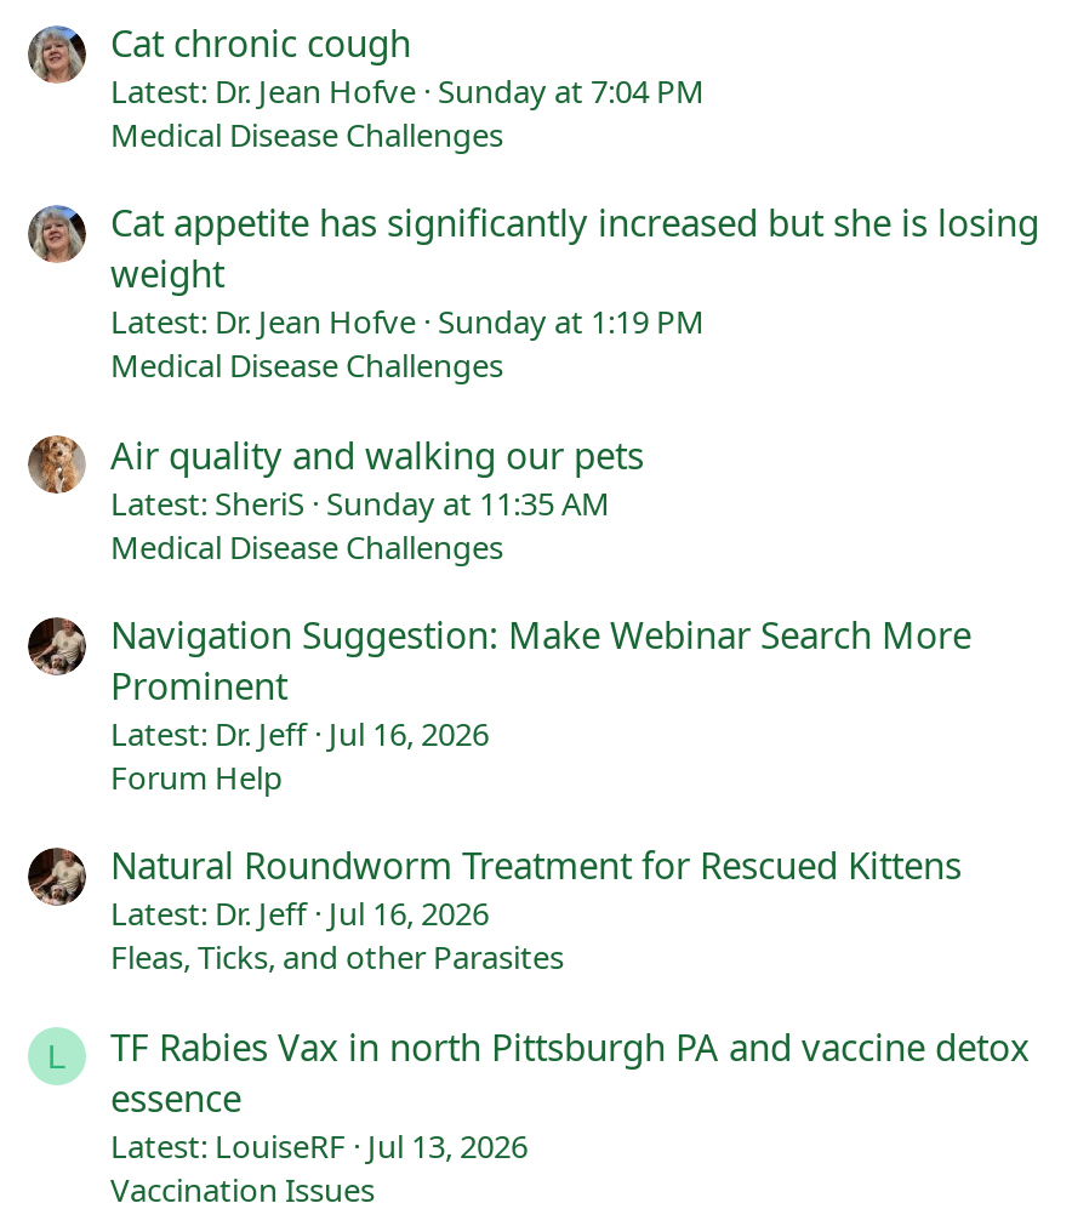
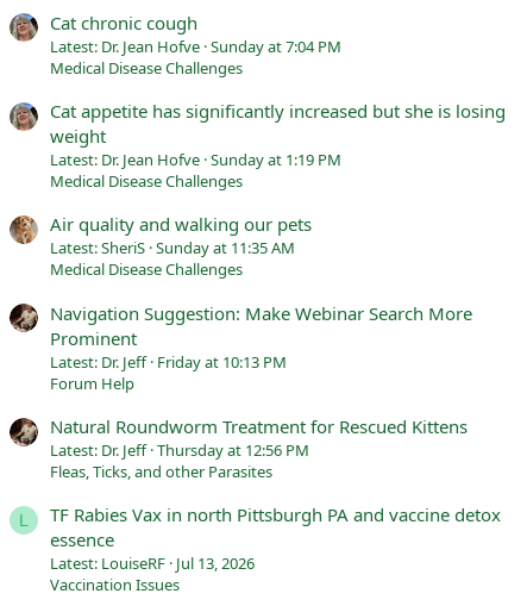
- Latest: Dr. Jeff Jul 16, 2026
+ Latest: Dr. Jeff Friday at 10:13 PM

- Latest: Dr. Jeff Jul 16, 2026
+ Latest: Dr. Jeff Thursday at 12:56 PM
